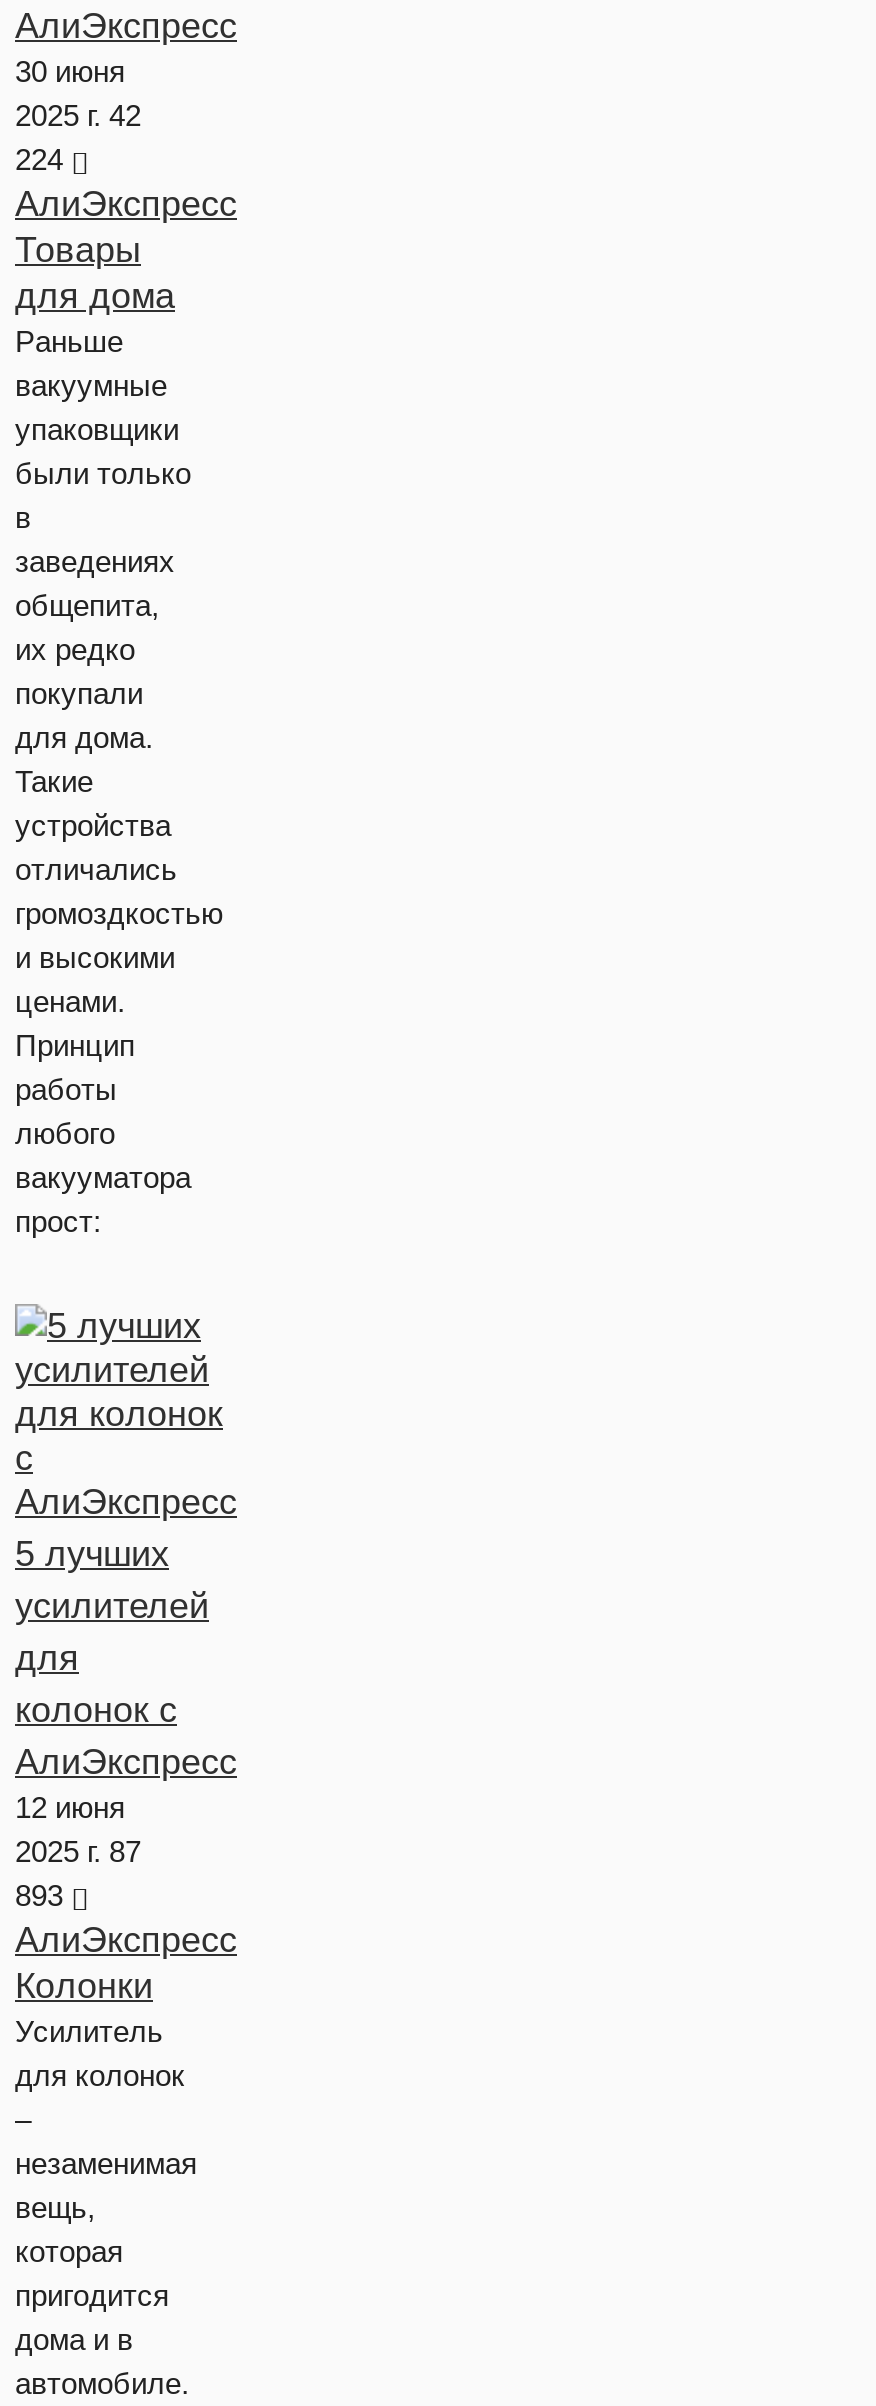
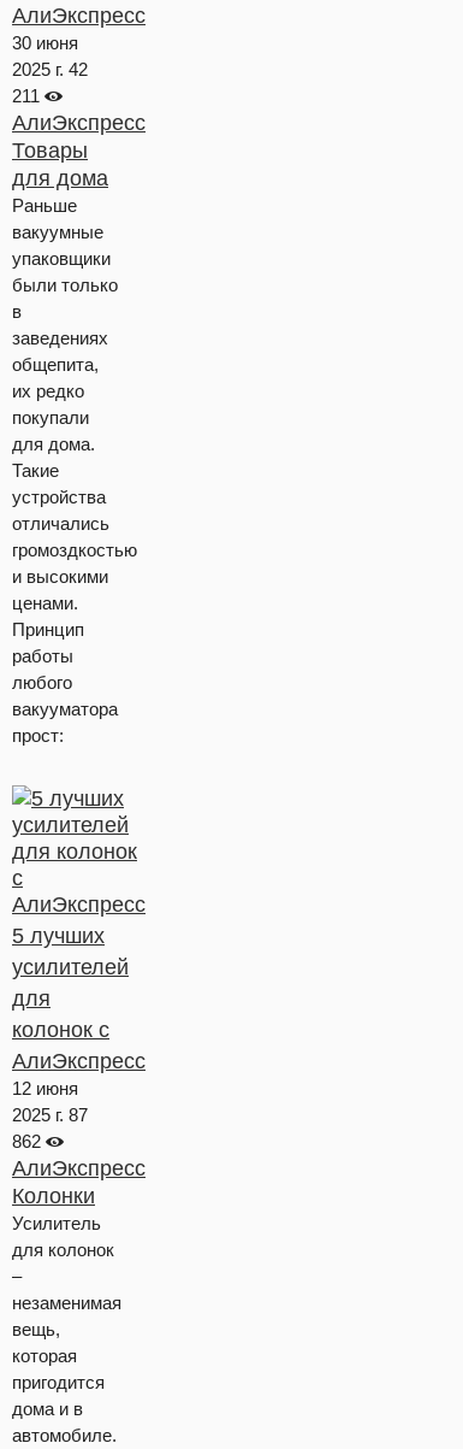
- 224
+ 211

- 893
+ 862
